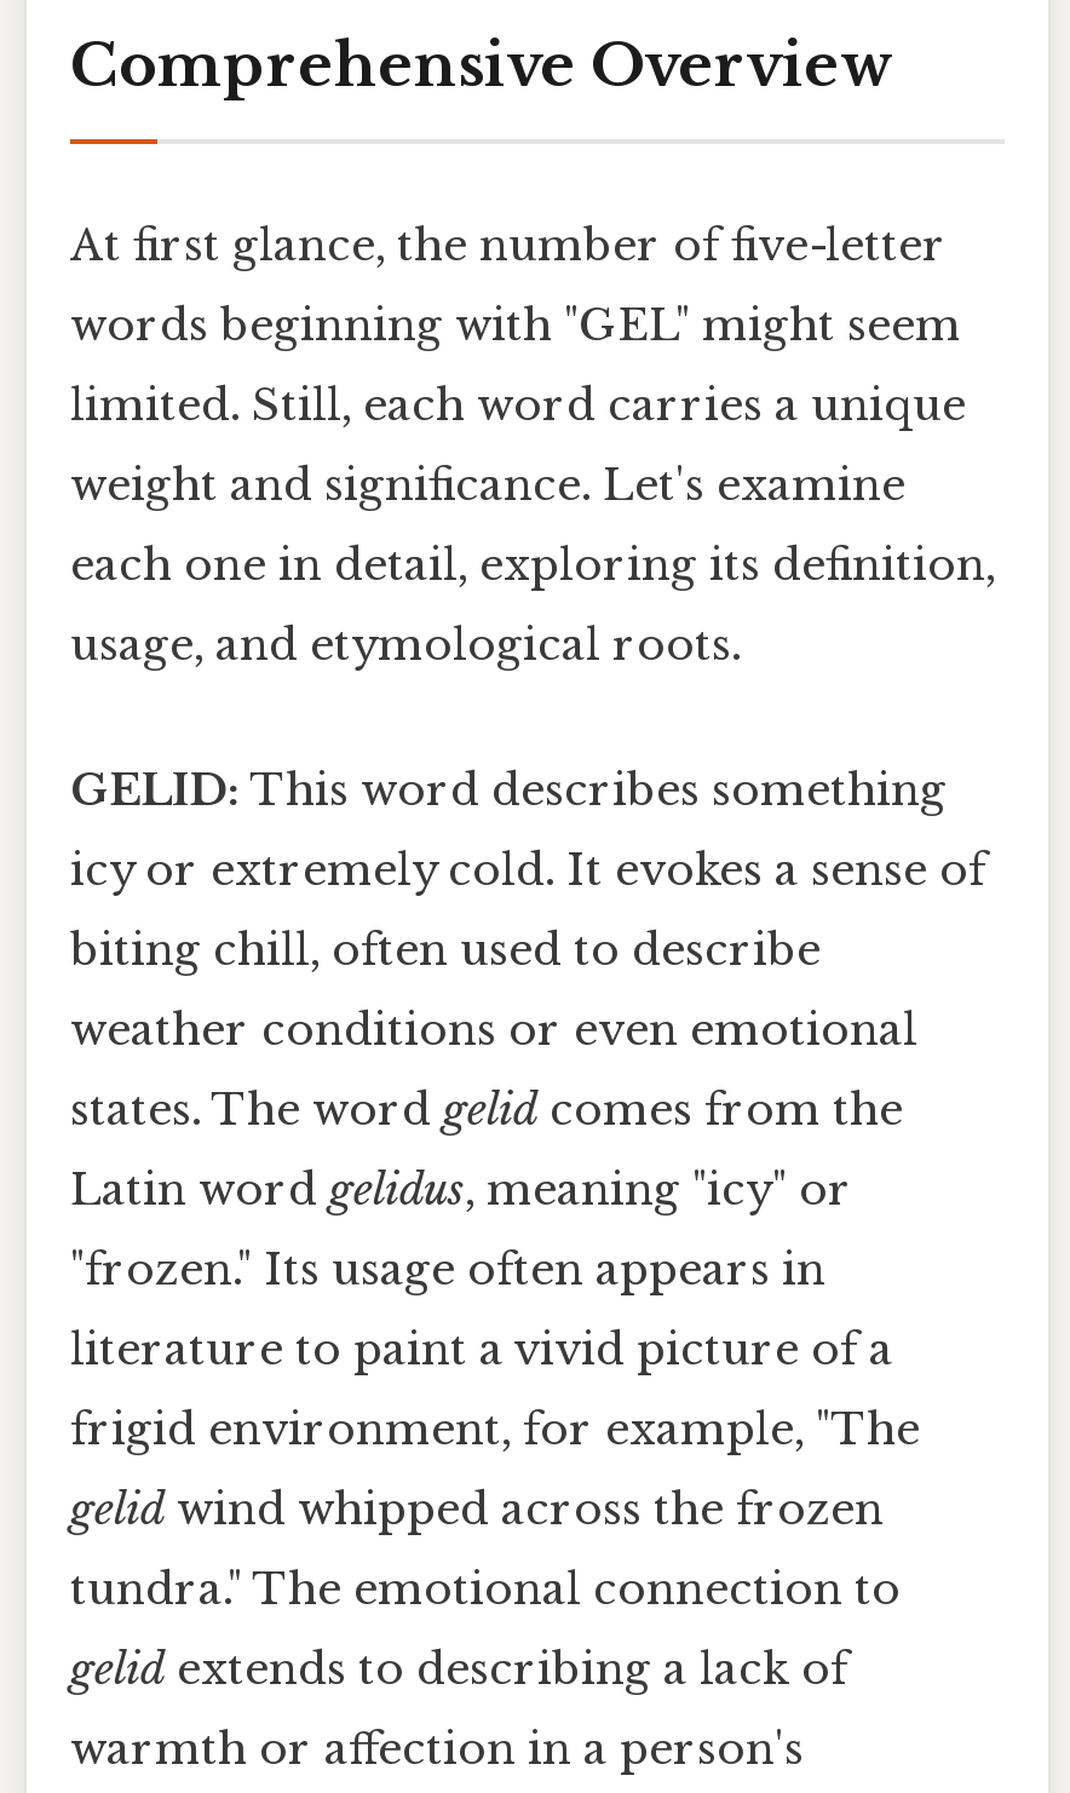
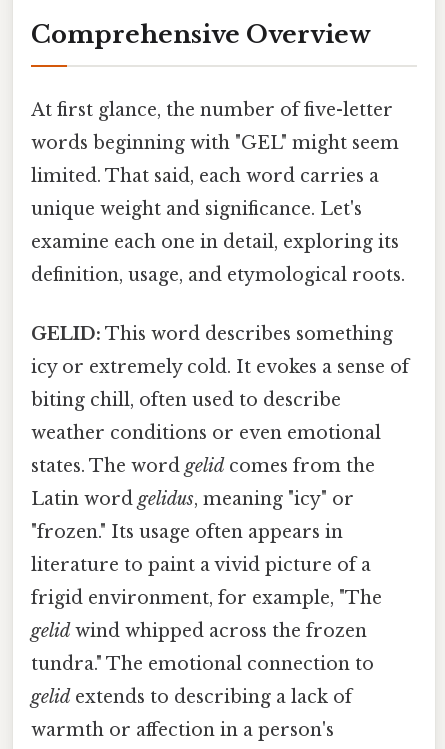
- limited. Still, each word carries a unique
+ limited. That said, each word carries a

- weight and significance. Let's examine
+ unique weight and significance. Let's

- each one in detail, exploring its definition,
+ examine each one in detail, exploring its

- usage, and etymological roots.
+ definition, usage, and etymological roots.
